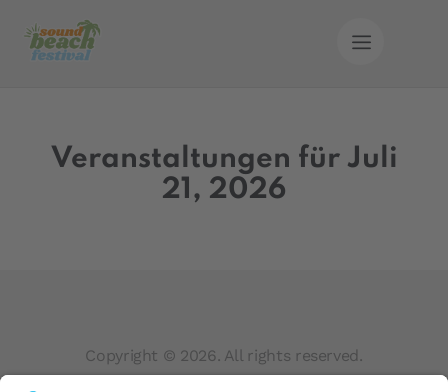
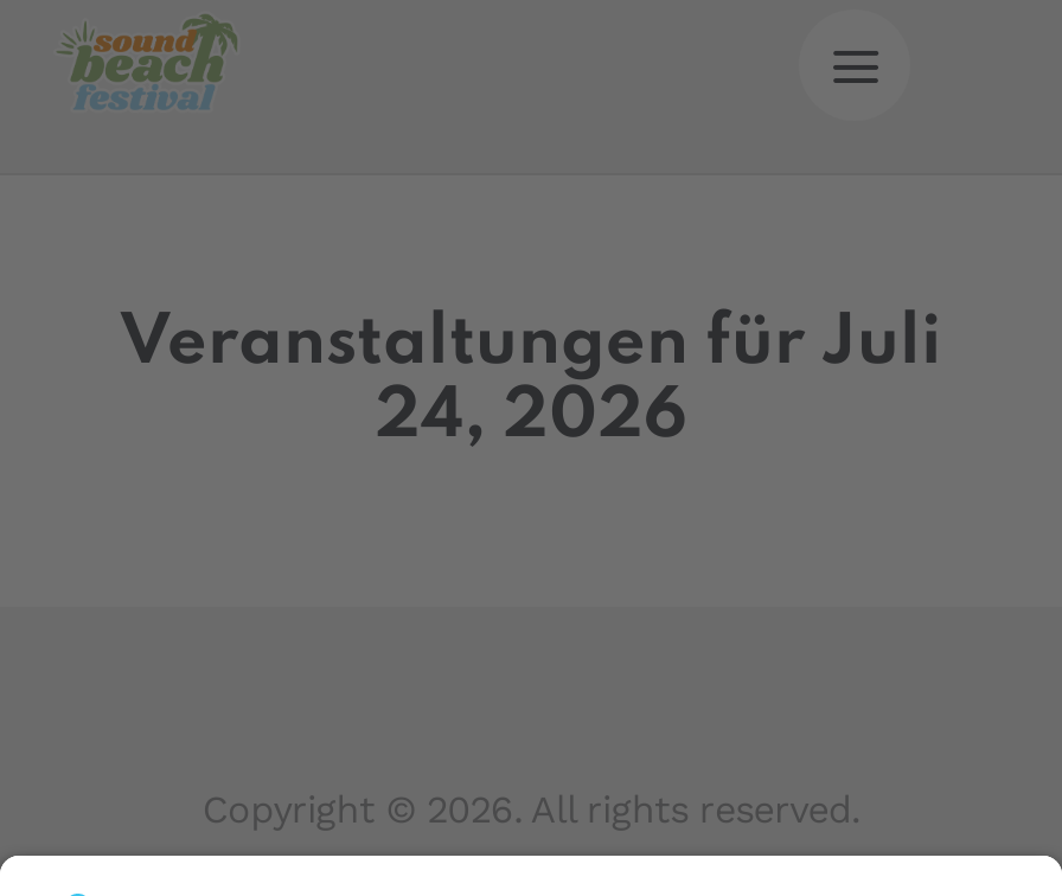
- 21, 2026
+ 24, 2026
